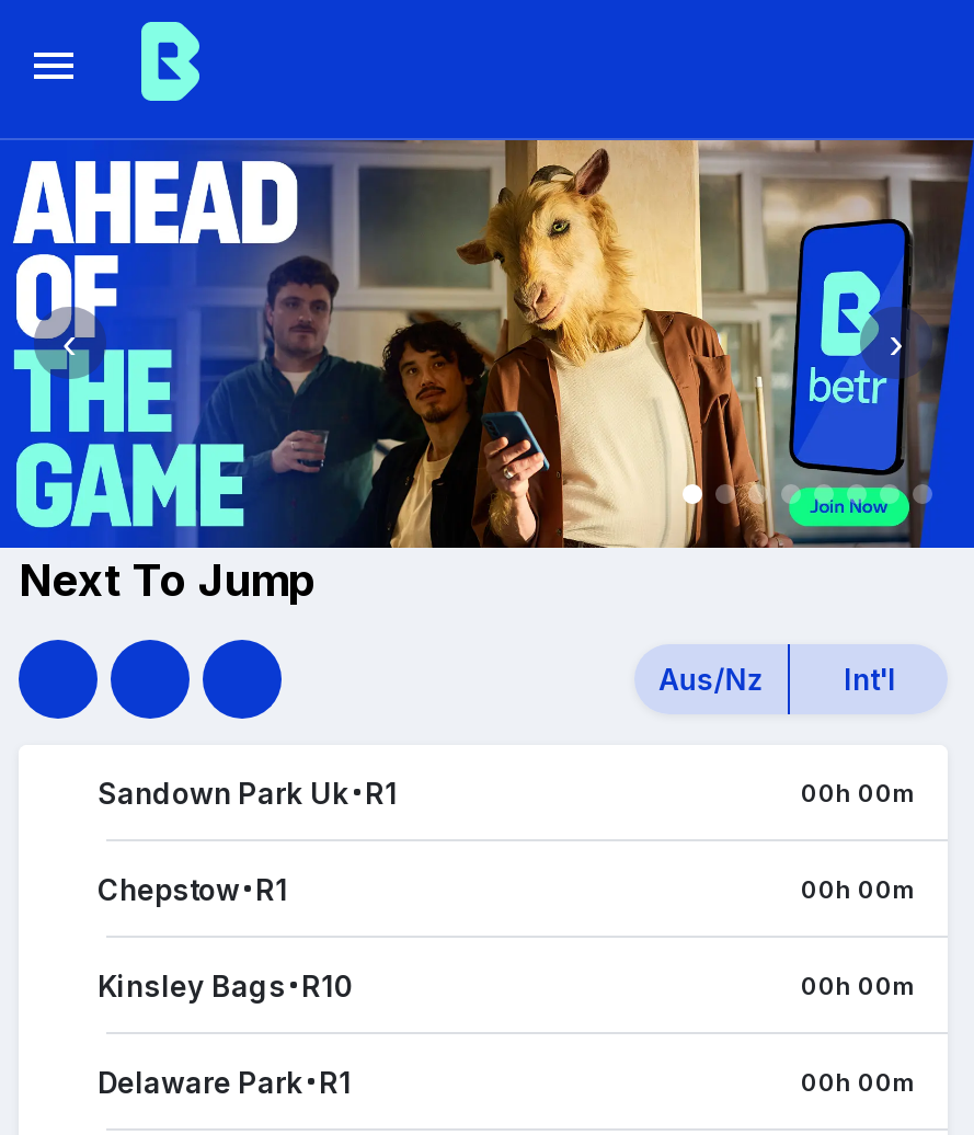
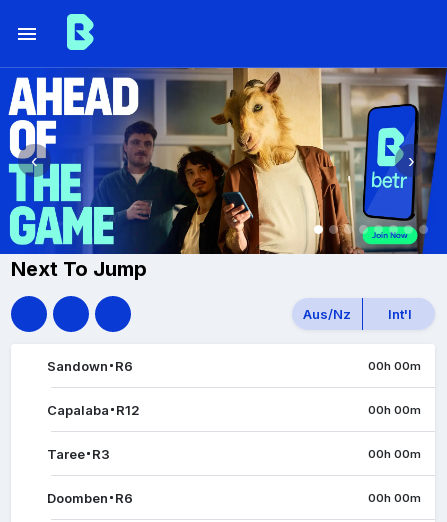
- Sandown Park Uk R1
+ Sandown R6

- Chepstow R1
+ Capalaba R12

- Kinsley Bags R10
+ Taree R3

- Delaware Park R1
+ Doomben R6
